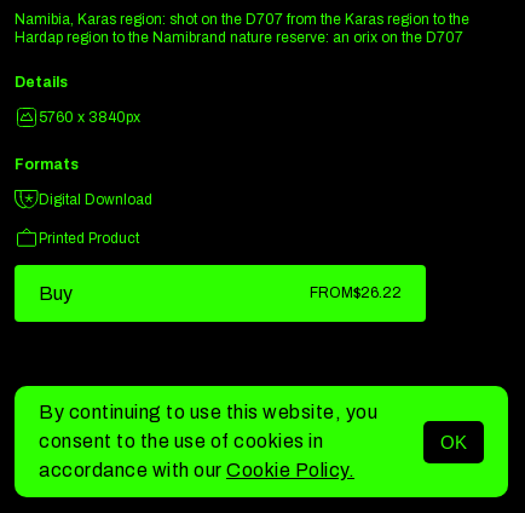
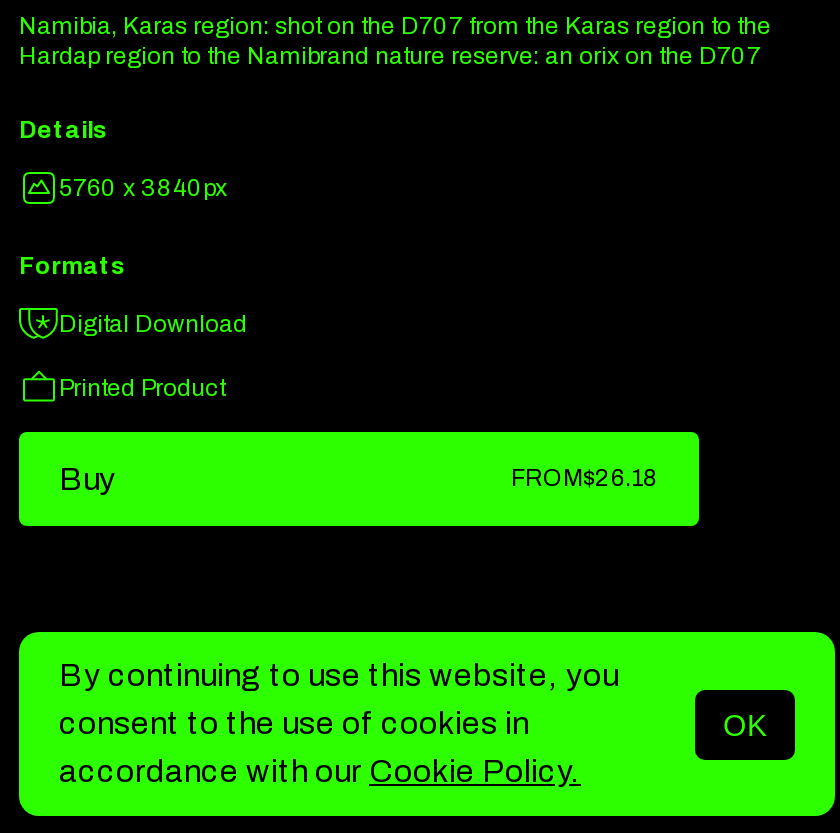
- FROM$26.22
+ FROM$26.18
